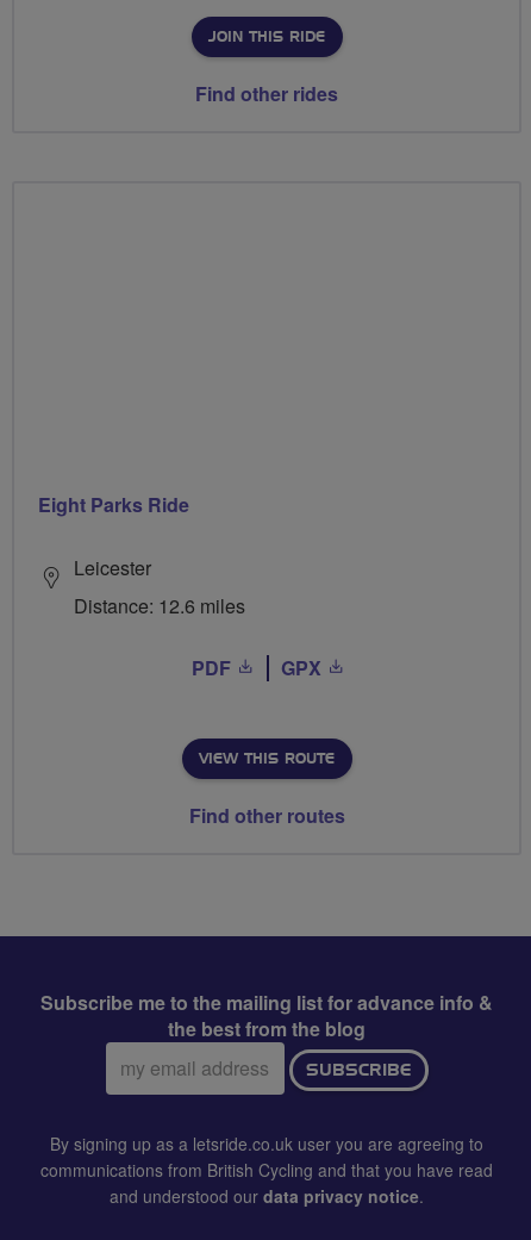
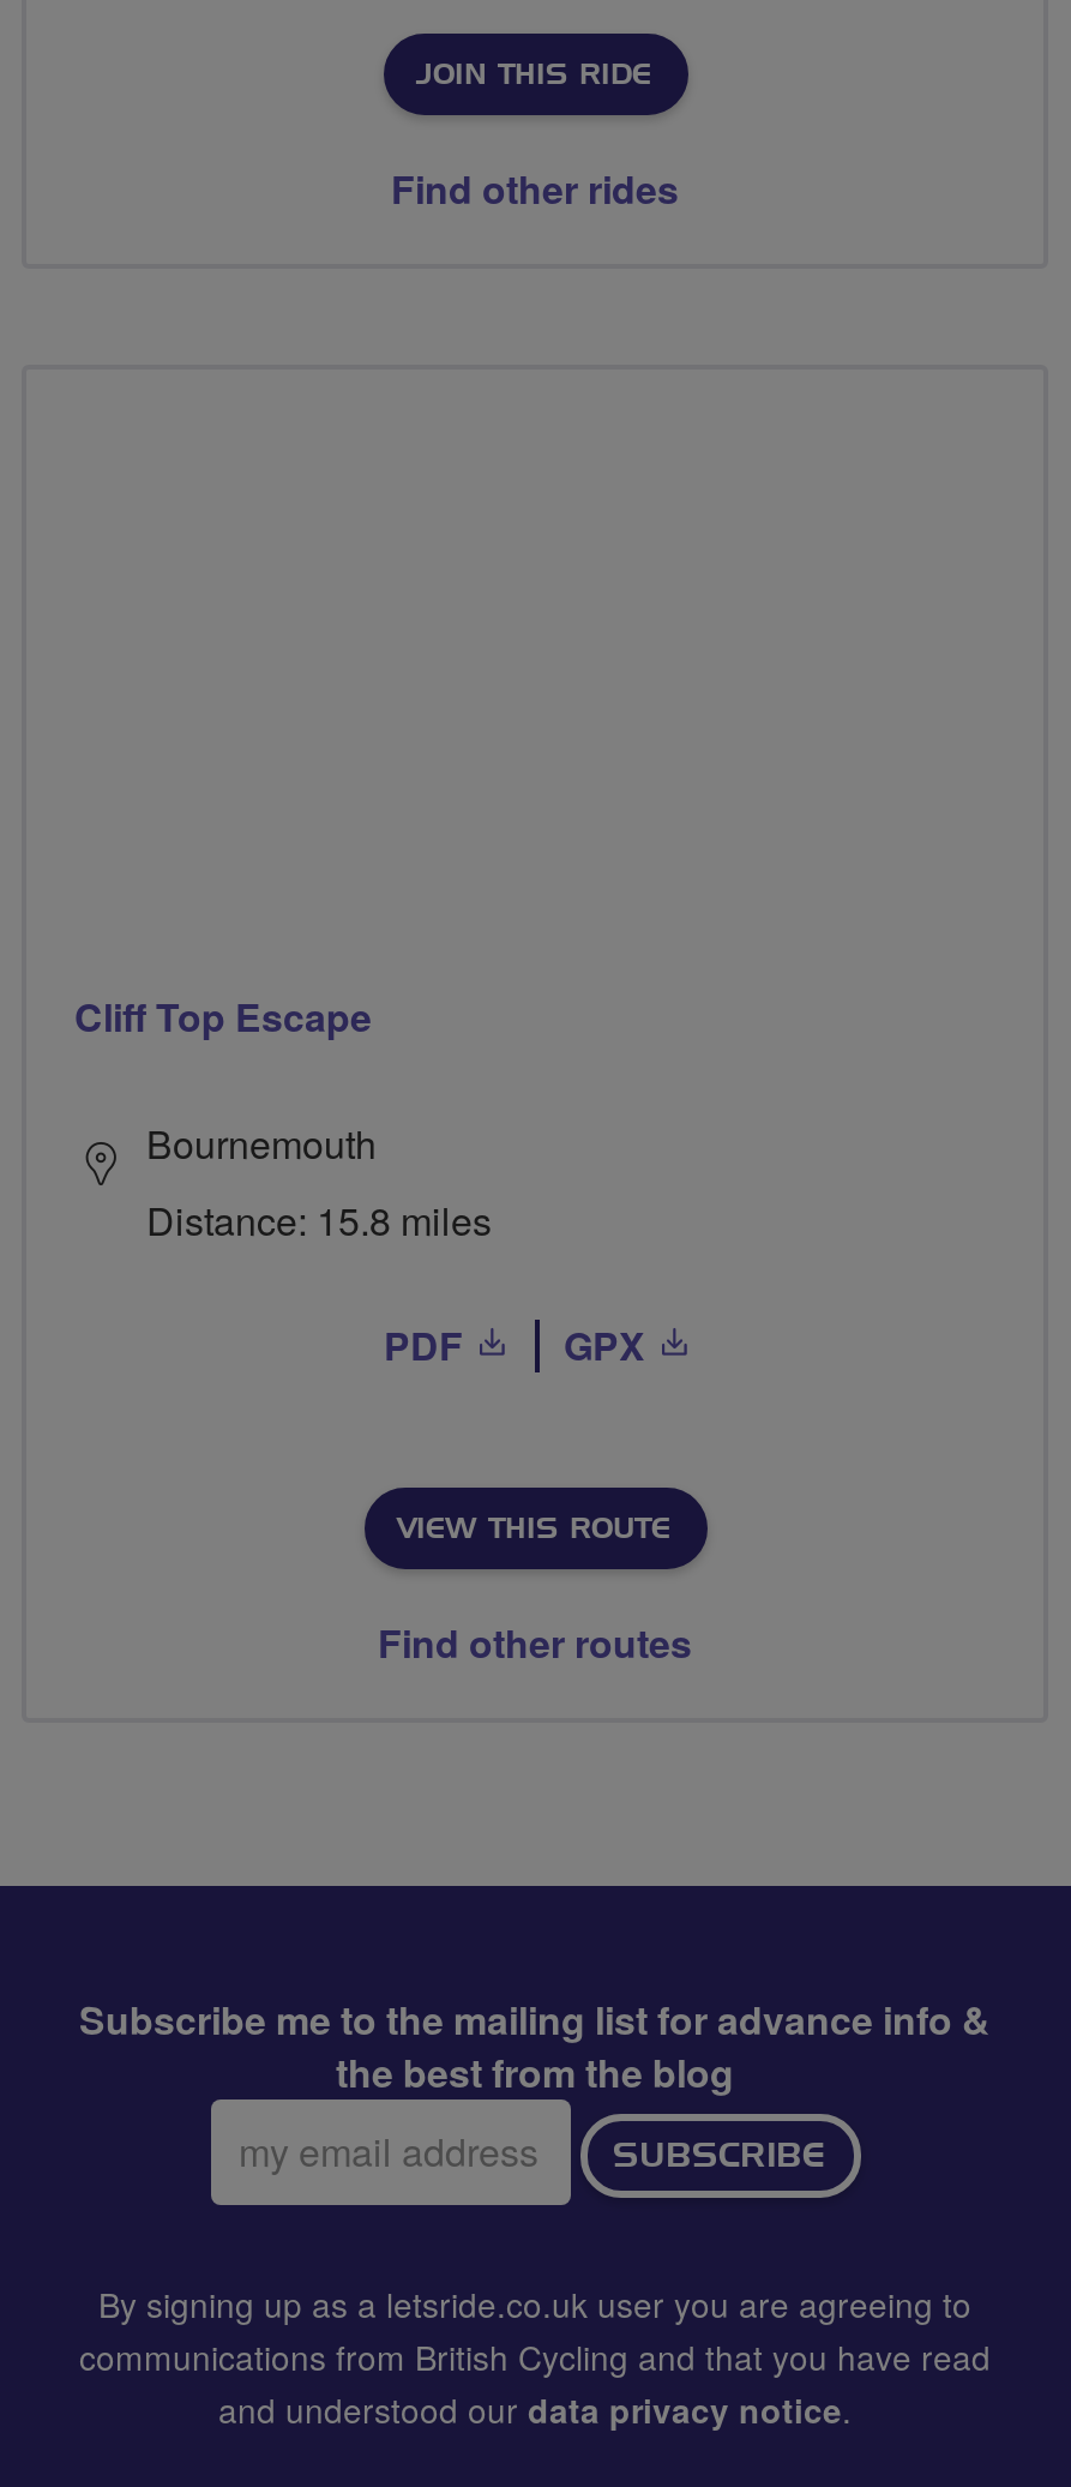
- Eight Parks Ride
+ Cliff Top Escape

- Leicester
- Distance: 12.6 miles
+ Bournemouth
+ Distance: 15.8 miles
